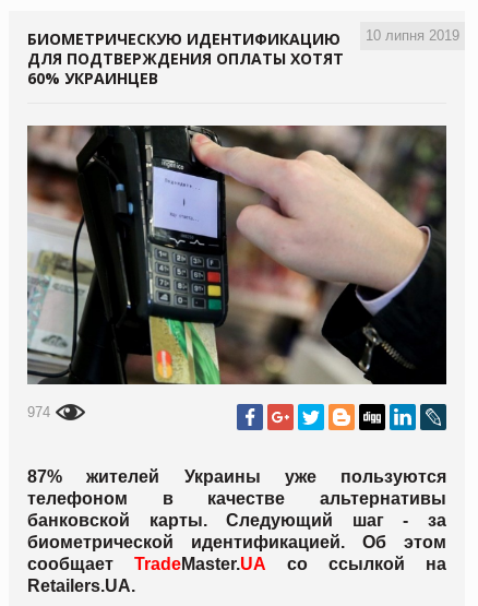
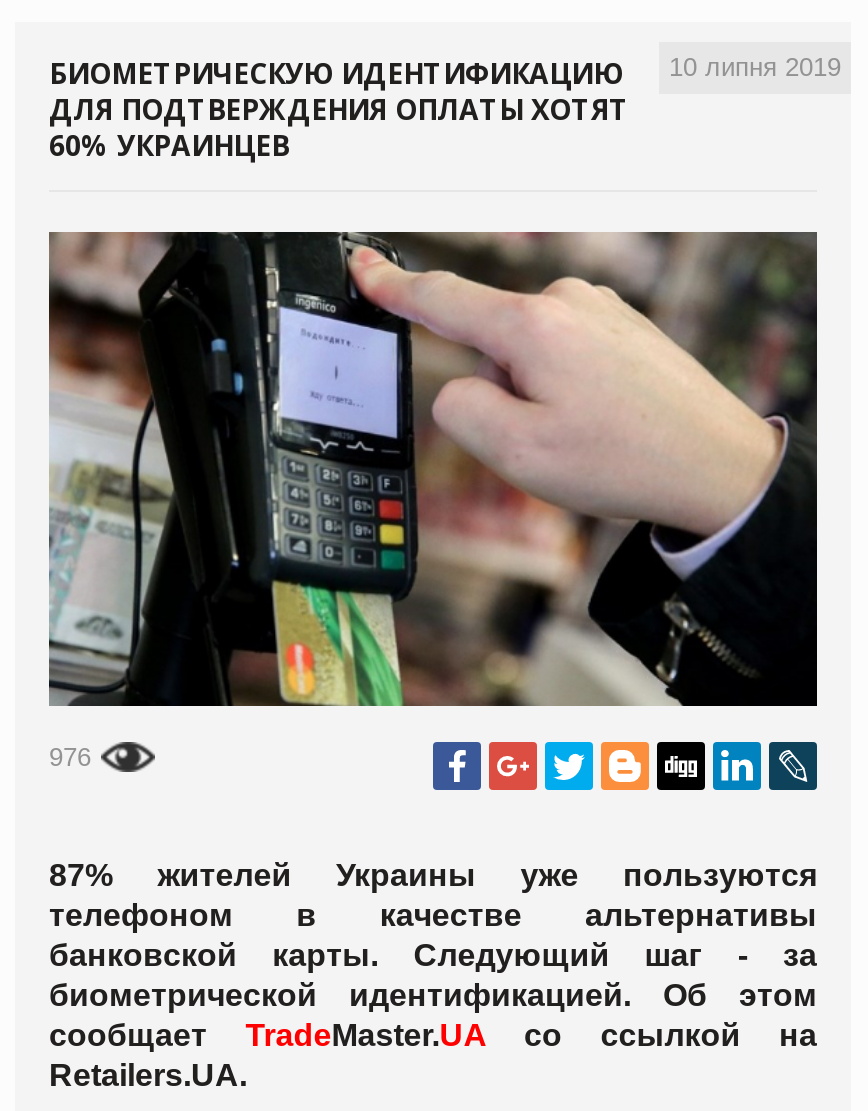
- 974
+ 976
